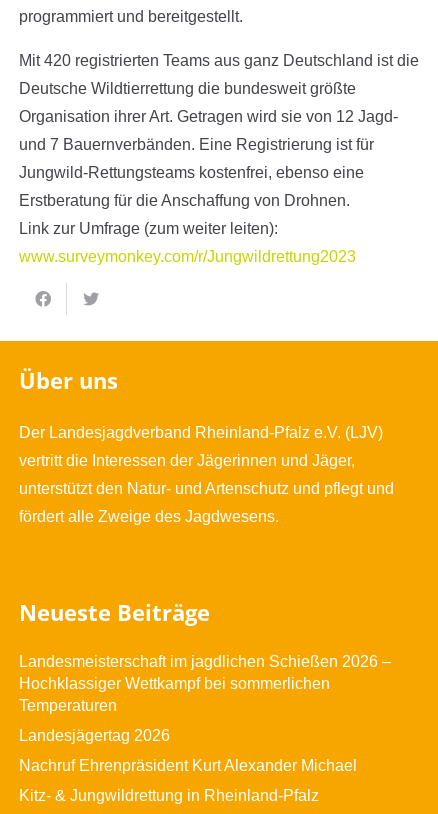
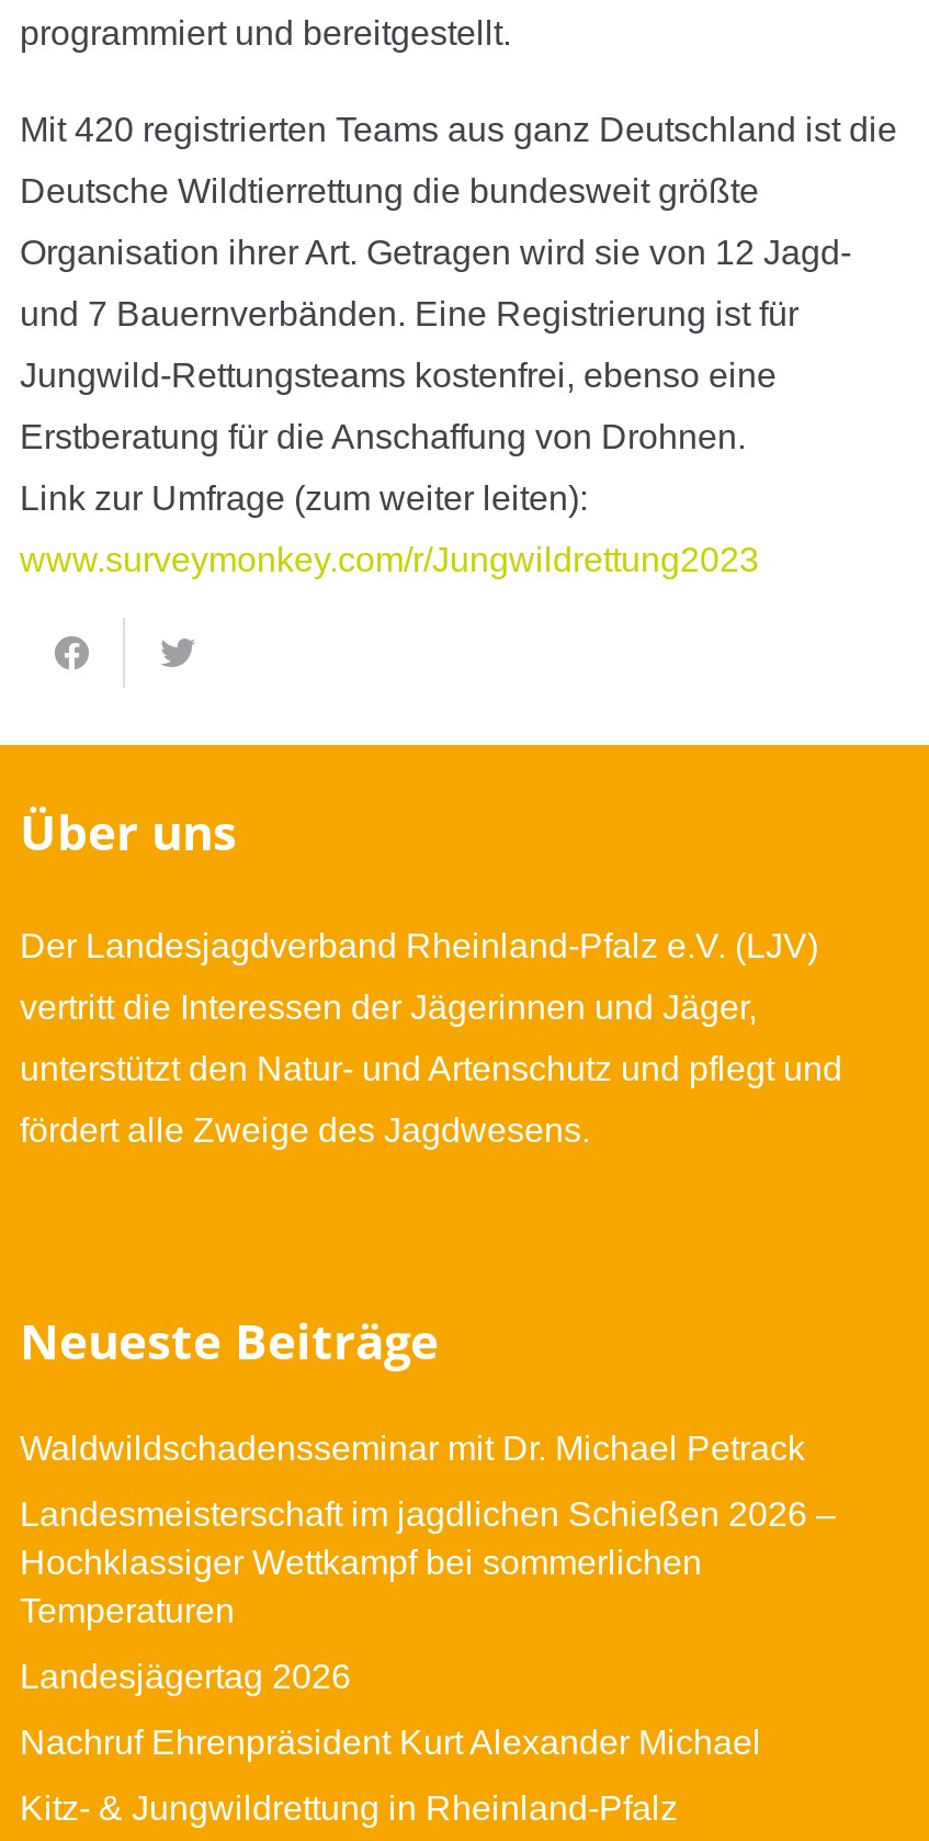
+ Waldwildschadensseminar mit Dr. Michael Petrack
